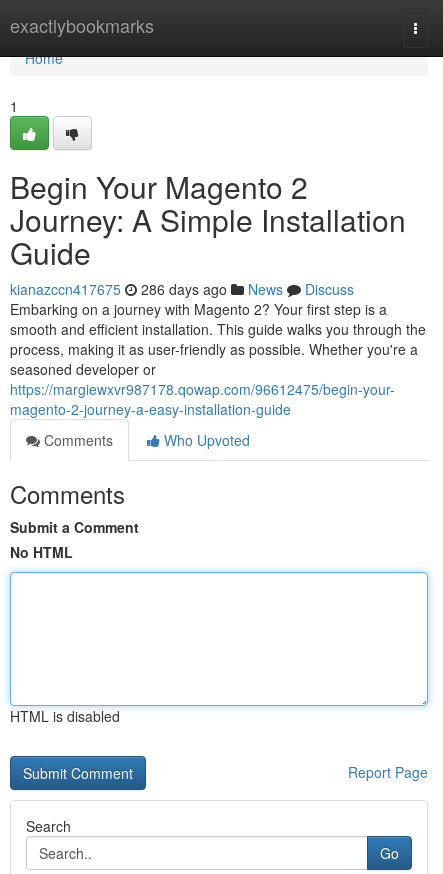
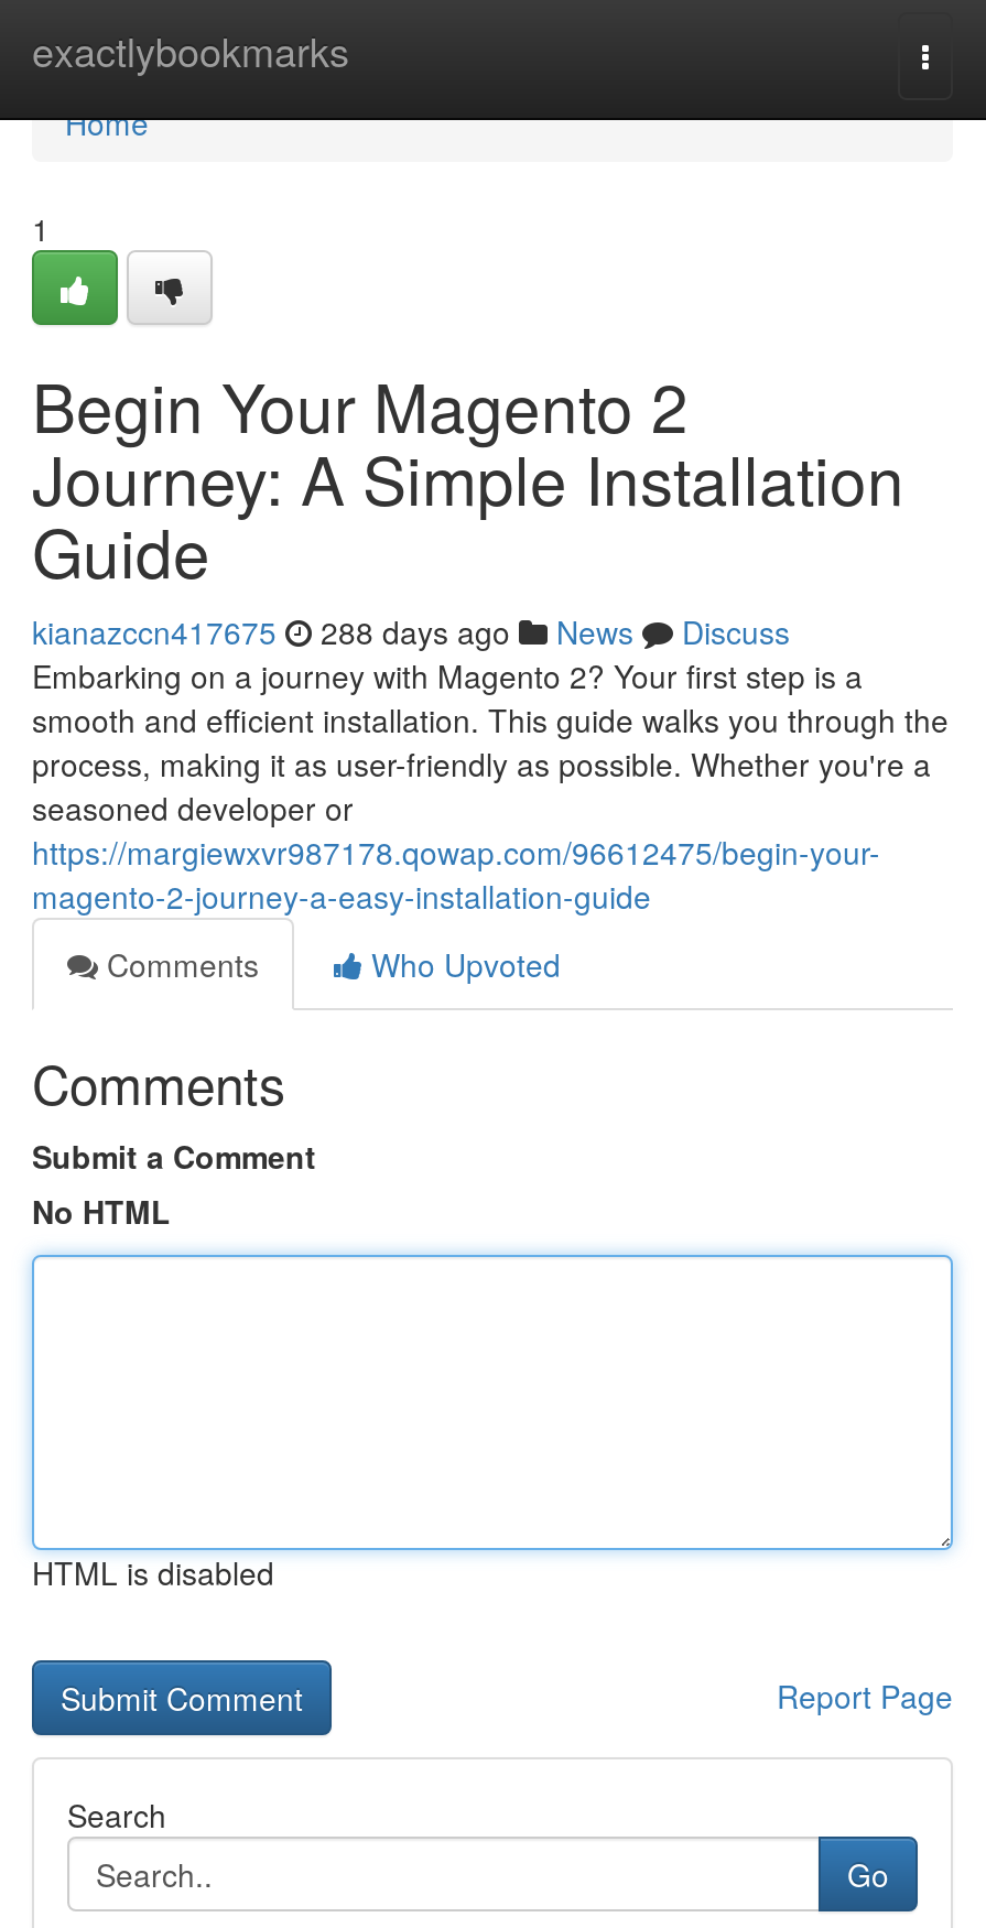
- kianazccn417675 286 days ago News Discuss
+ kianazccn417675 288 days ago News Discuss
